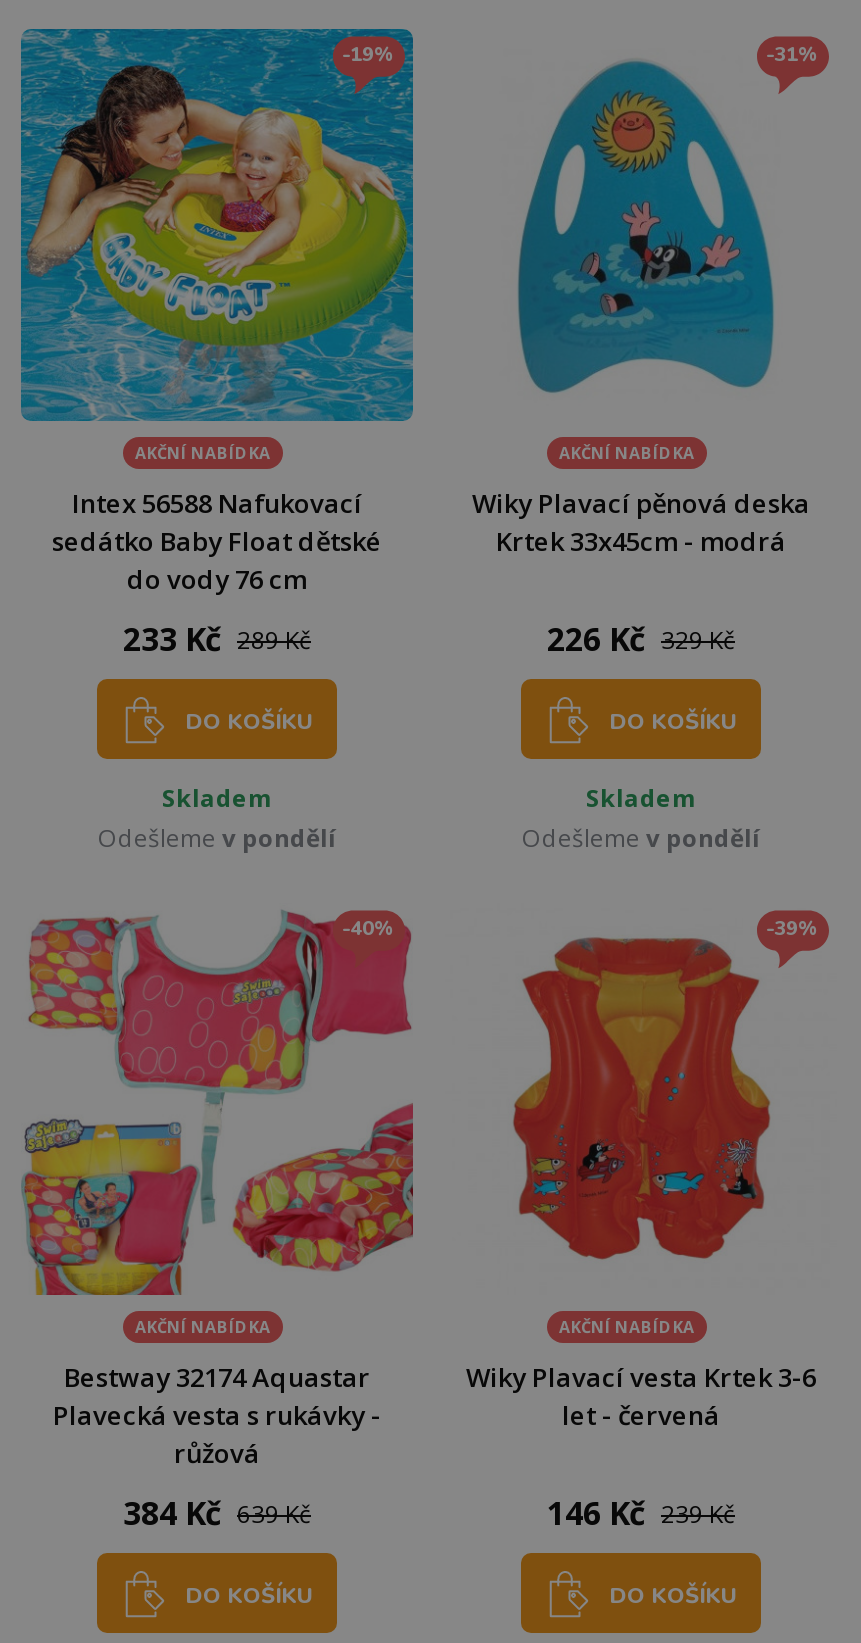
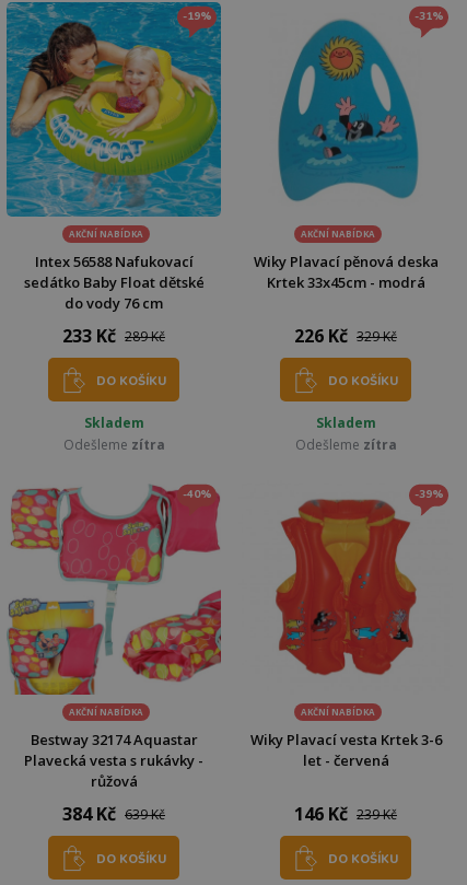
- Odešleme v pondělí
+ Odešleme zítra

- Odešleme v pondělí
+ Odešleme zítra
